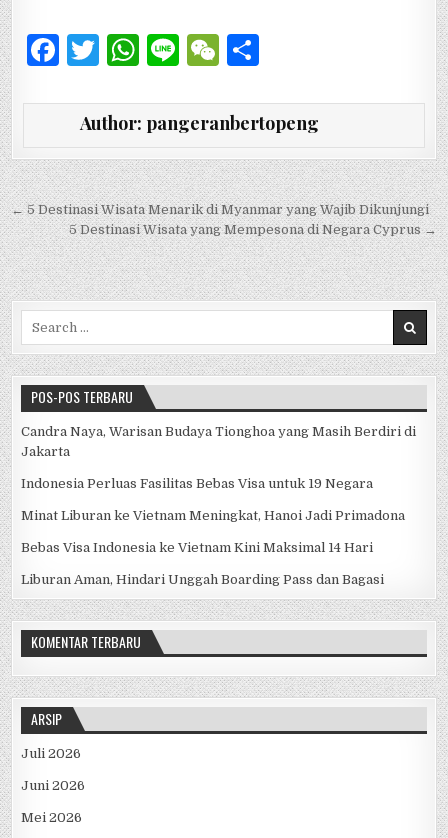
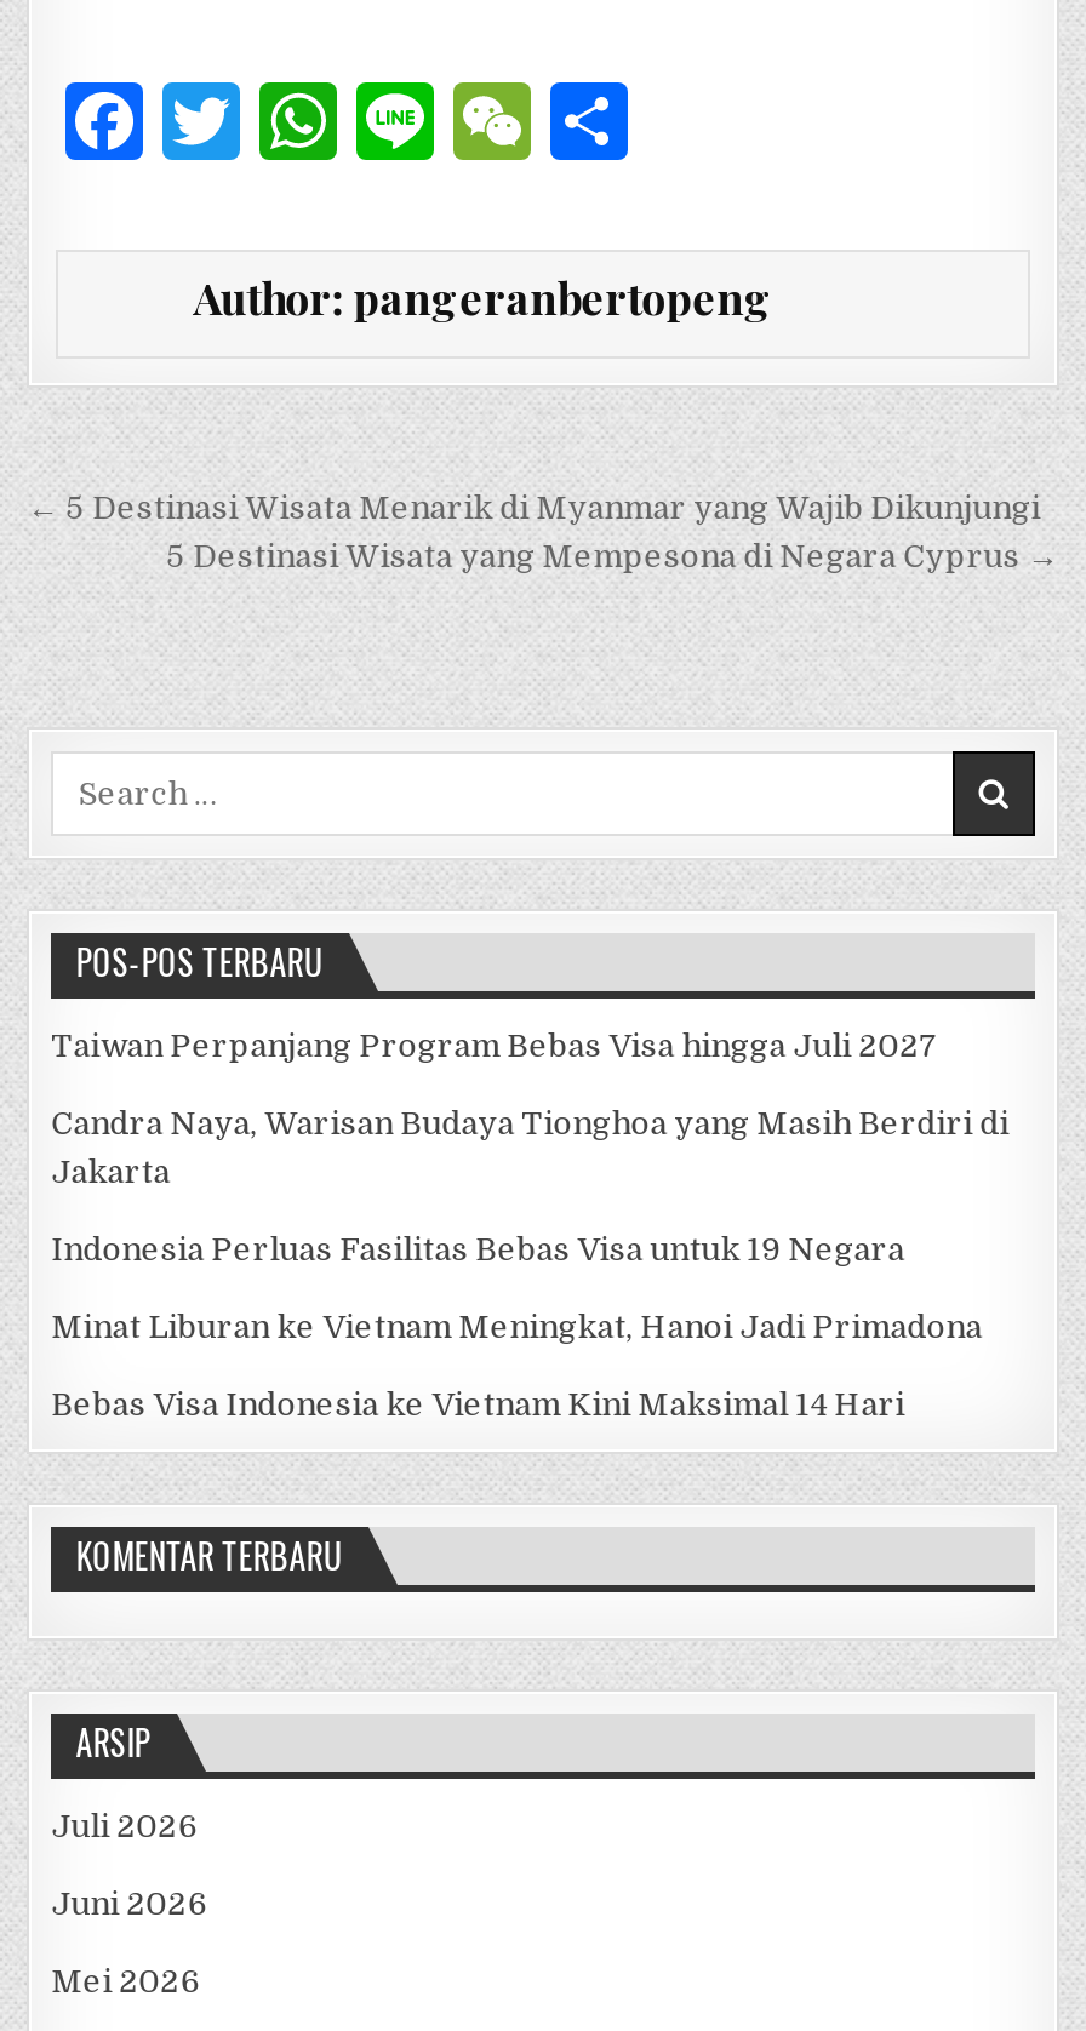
+ Taiwan Perpanjang Program Bebas Visa hingga Juli 2027

moved down: Candra Naya, Warisan Budaya Tionghoa yang Masih Berdiri di | Jakarta | Indonesia Perluas Fasilitas Bebas Visa untuk 19 Negara | Minat Liburan ke Vietnam Meningkat, Hanoi Jadi Primadona | Bebas Visa Indonesia ke Vietnam Kini Maksimal 14 Hari

- Liburan Aman, Hindari Unggah Boarding Pass dan Bagasi
